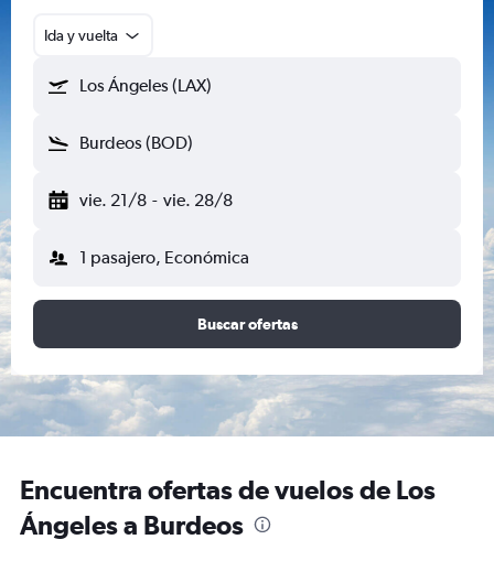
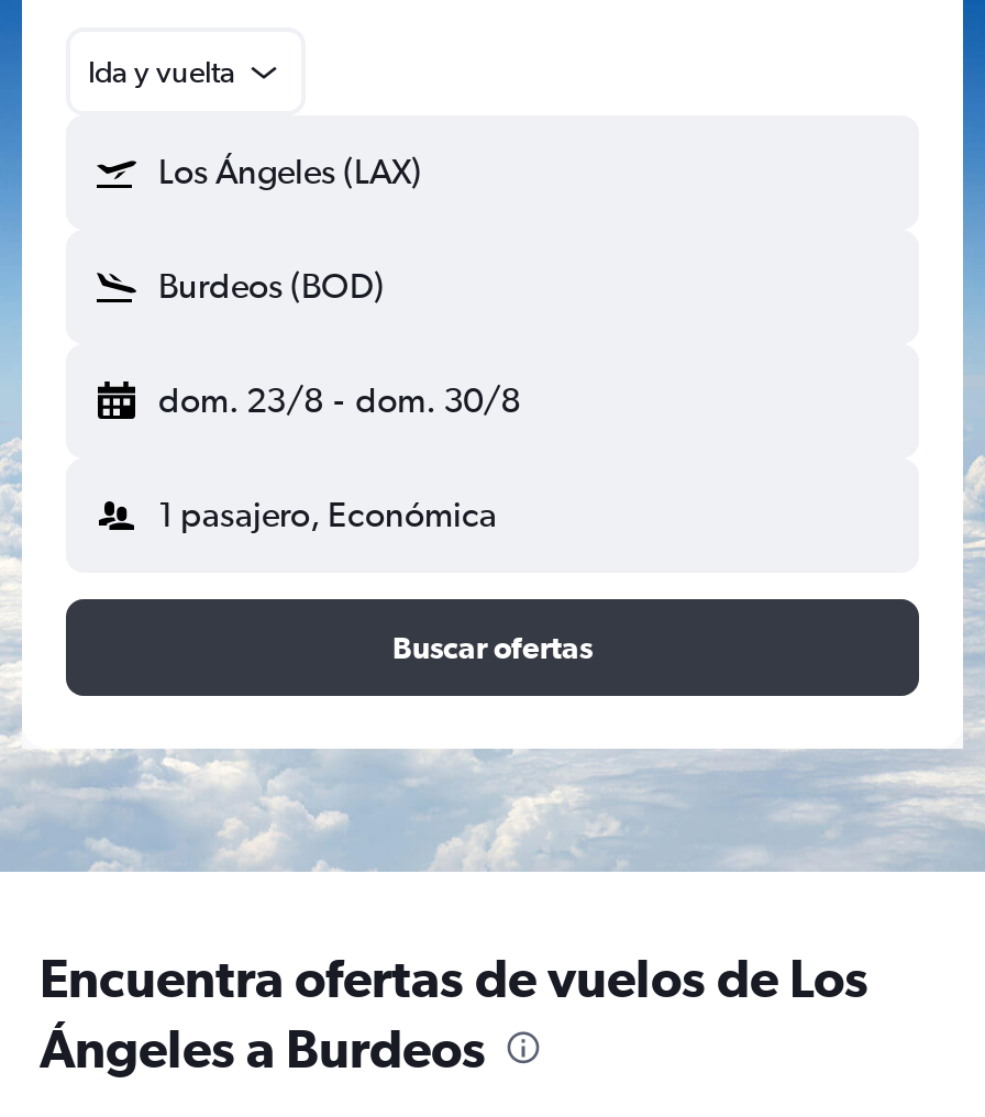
- vie. 21/8 - vie. 28/8
+ dom. 23/8 - dom. 30/8
